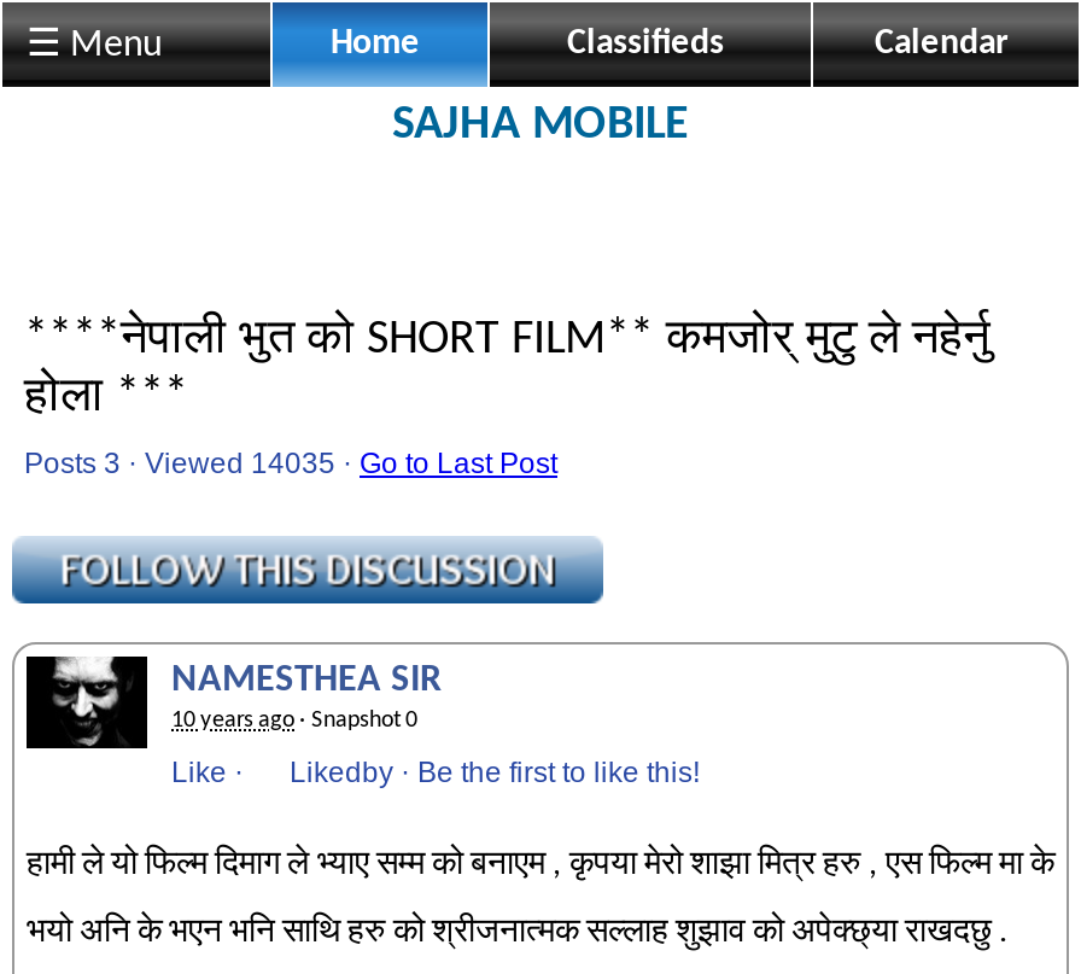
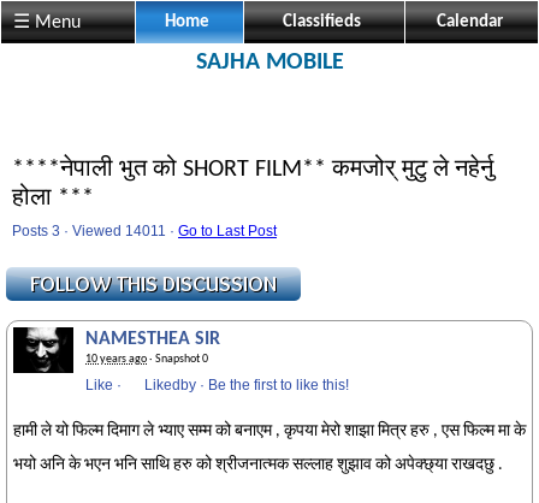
- Posts 3 · Viewed 14035 · Go to Last Post
+ Posts 3 · Viewed 14011 · Go to Last Post
